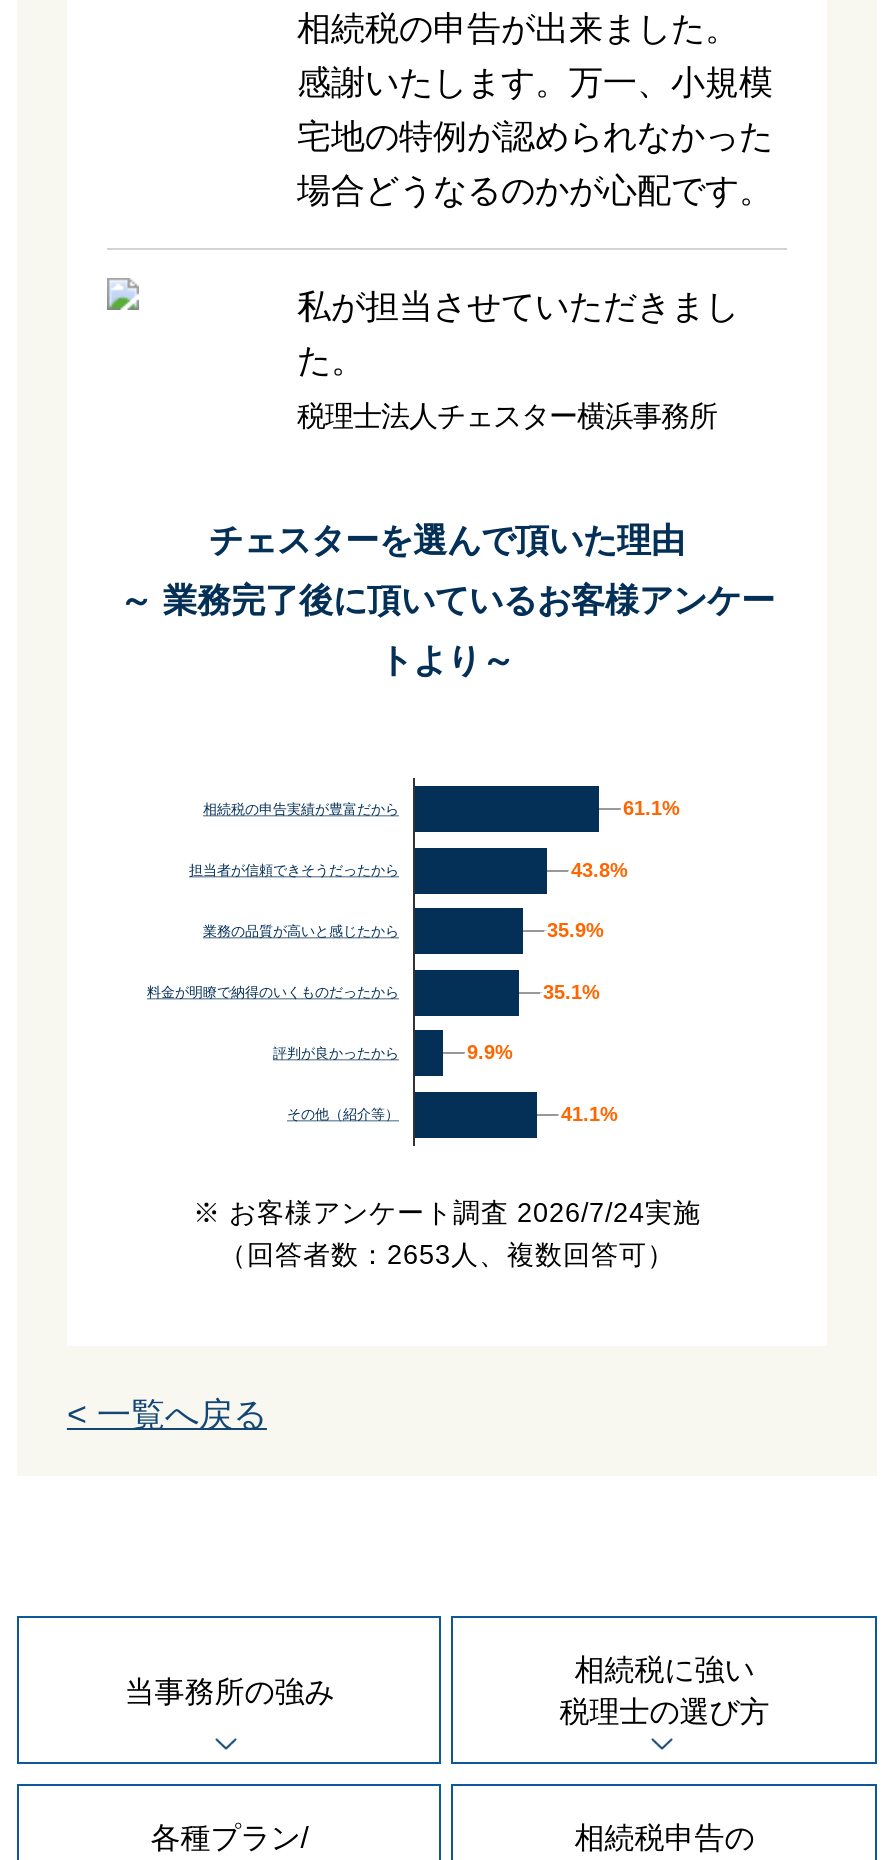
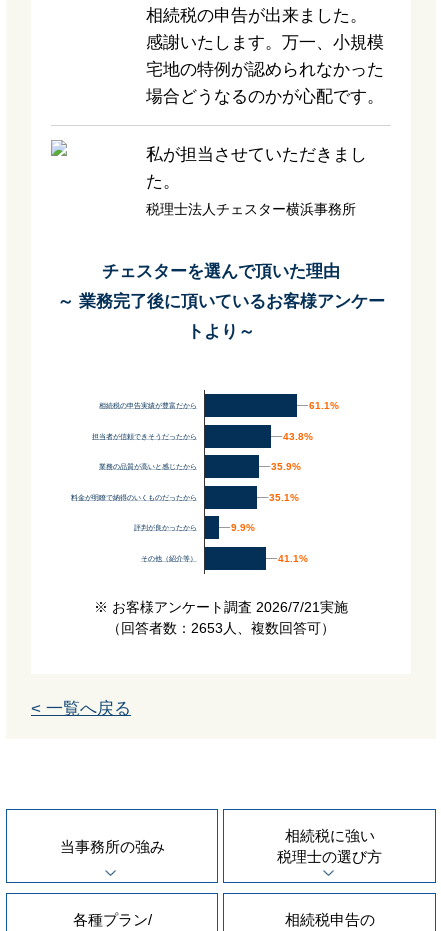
- ※ お客様アンケート調査 2026/7/24実施
+ ※ お客様アンケート調査 2026/7/21実施
